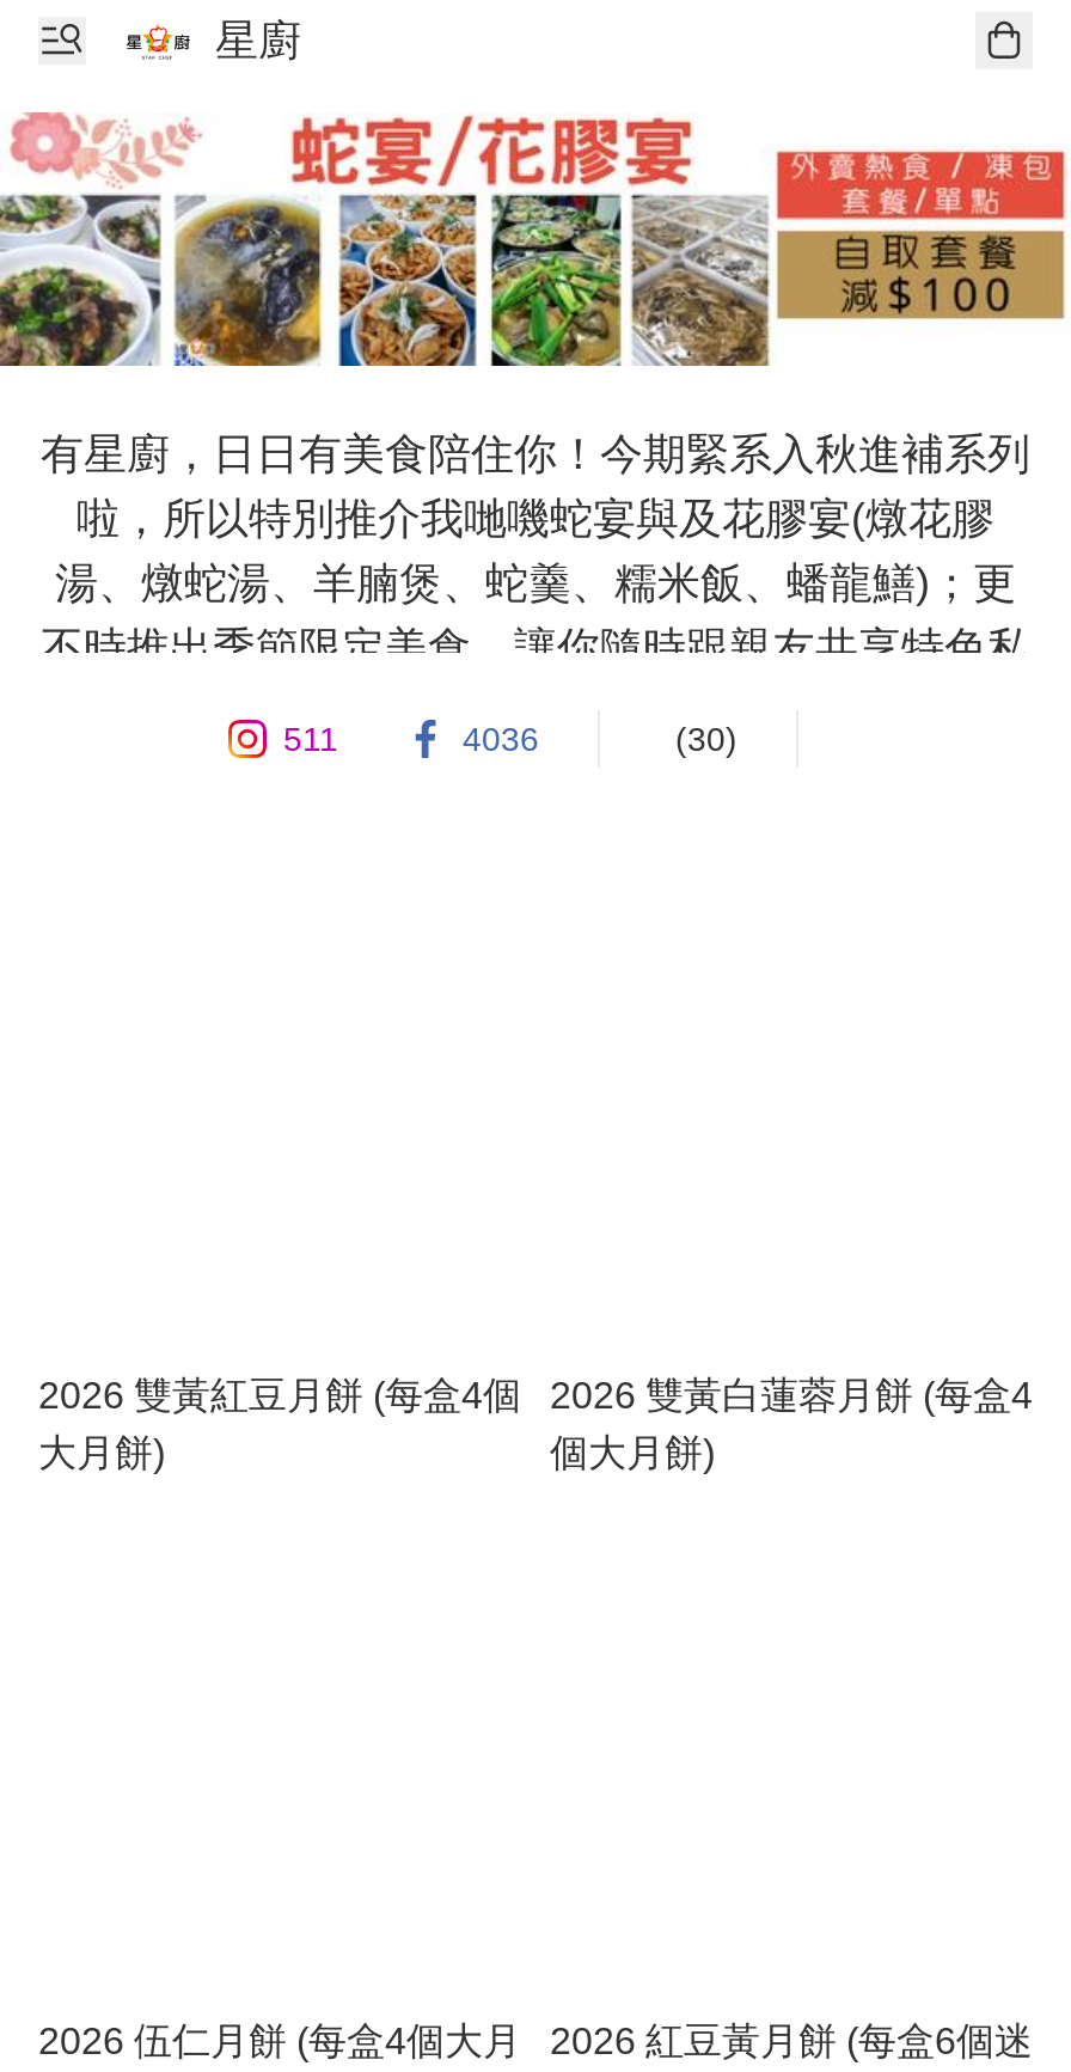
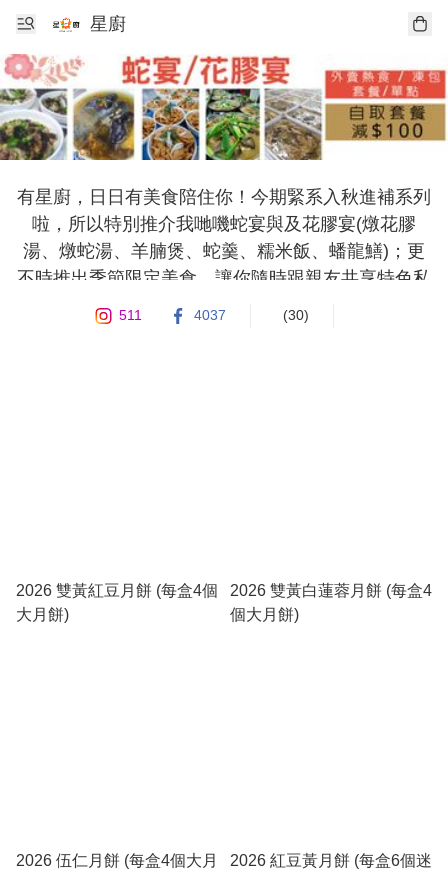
- 4036
+ 4037
